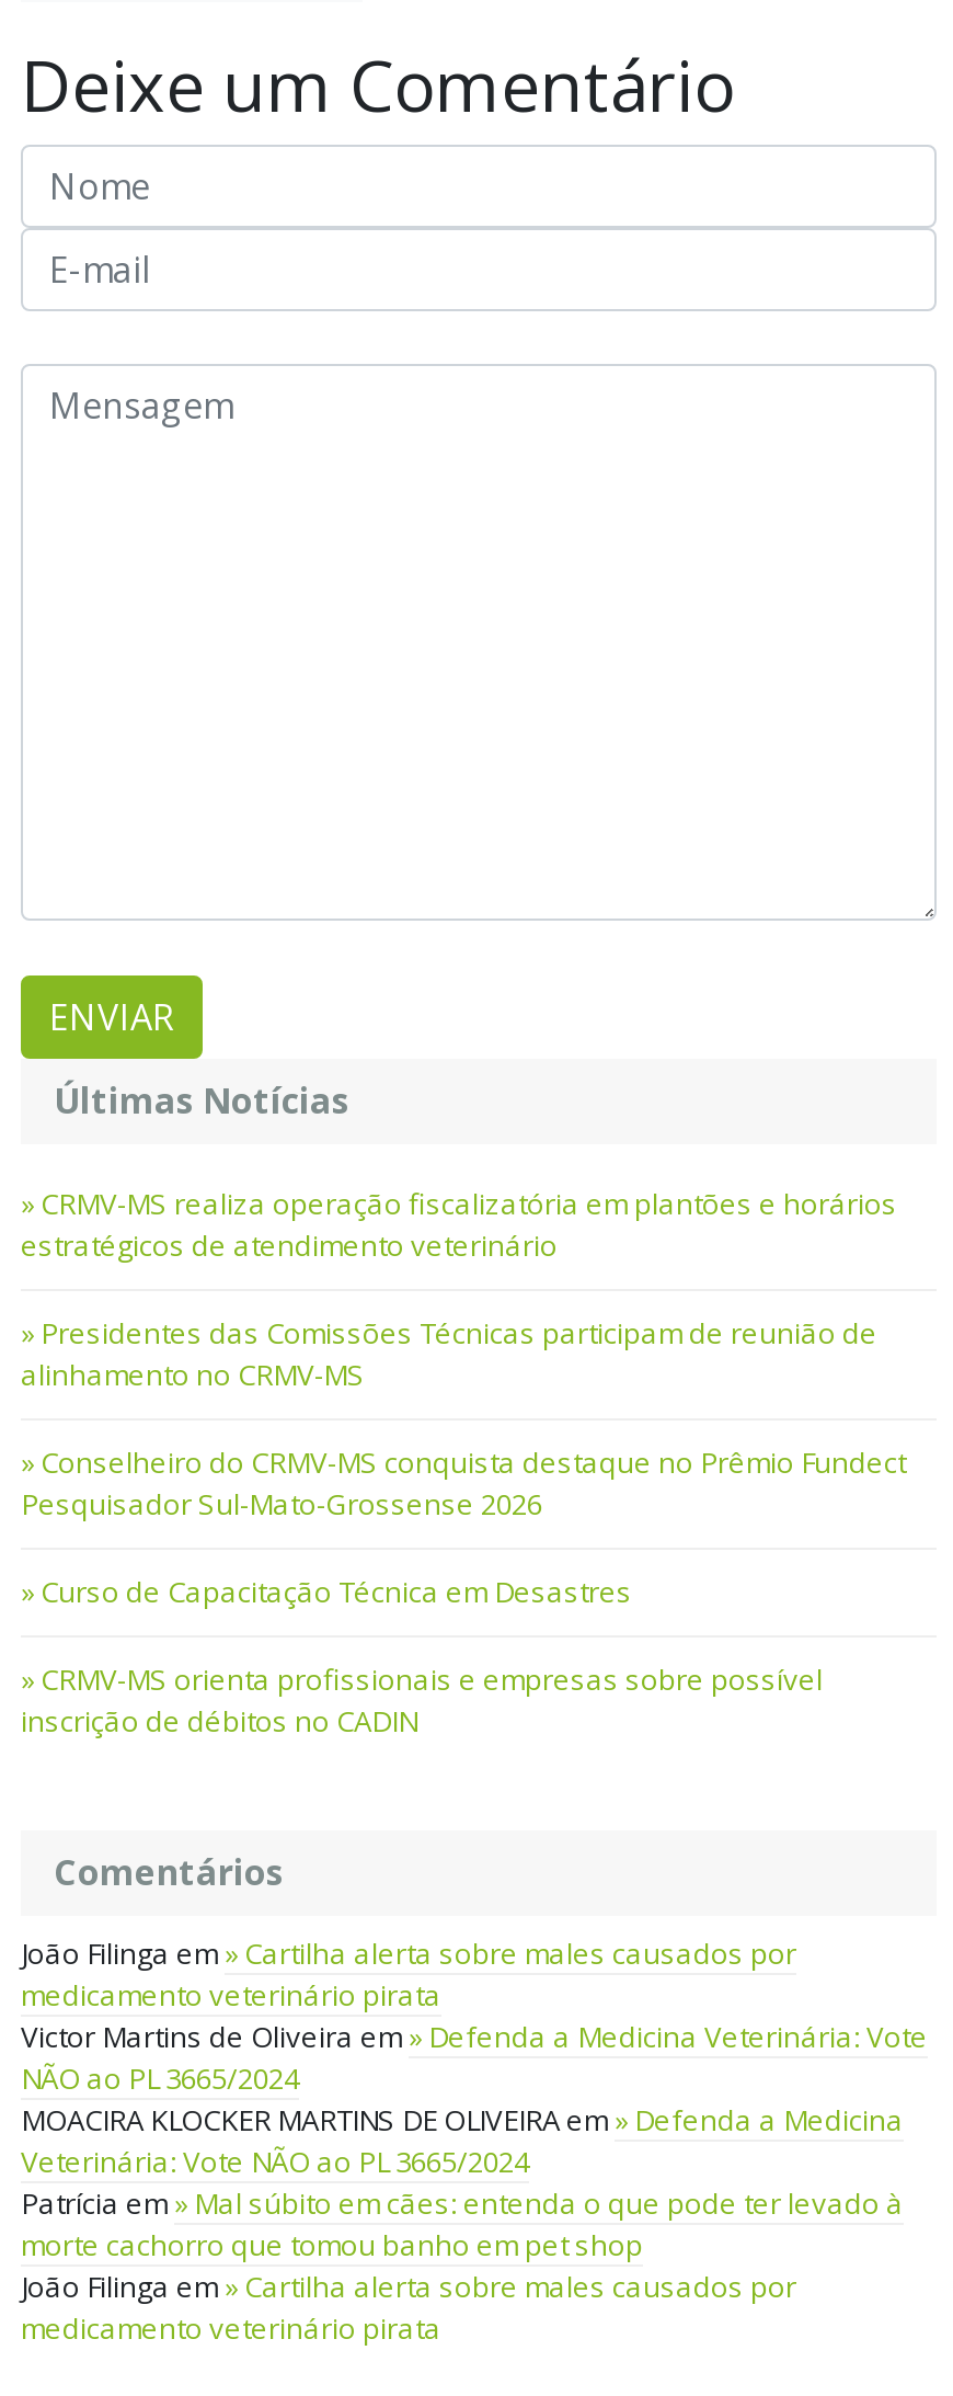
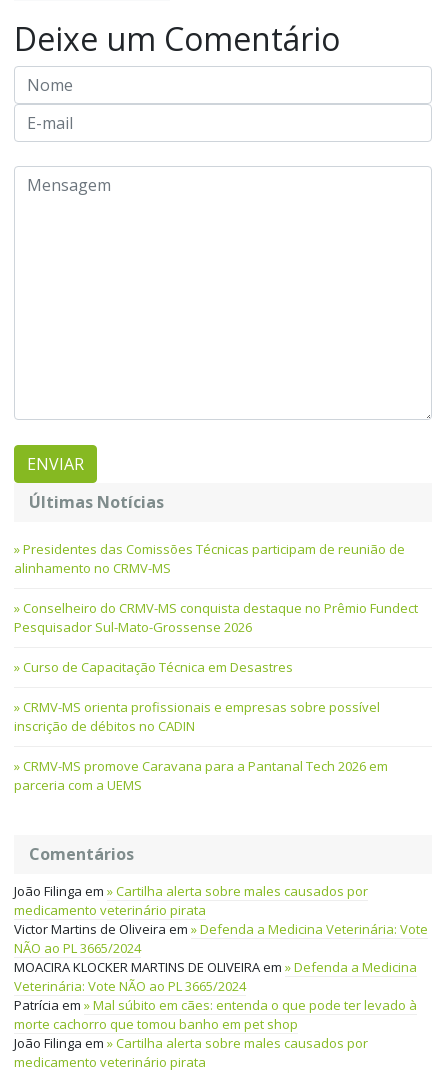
- CRMV-MS realiza operação fiscalizatória em plantões e horários
- estratégicos de atendimento veterinário

moved up: Presidentes das Comissões Técnicas participam de reunião de | alinhamento no CRMV-MS | Conselheiro do CRMV-MS conquista destaque no Prêmio Fundect | Pesquisador Sul-Mato-Grossense 2026 | Curso de Capacitação Técnica em Desastres | CRMV-MS orienta profissionais e empresas sobre possível | inscrição de débitos no CADIN

+ CRMV-MS promove Caravana para a Pantanal Tech 2026 em
+ parceria com a UEMS
